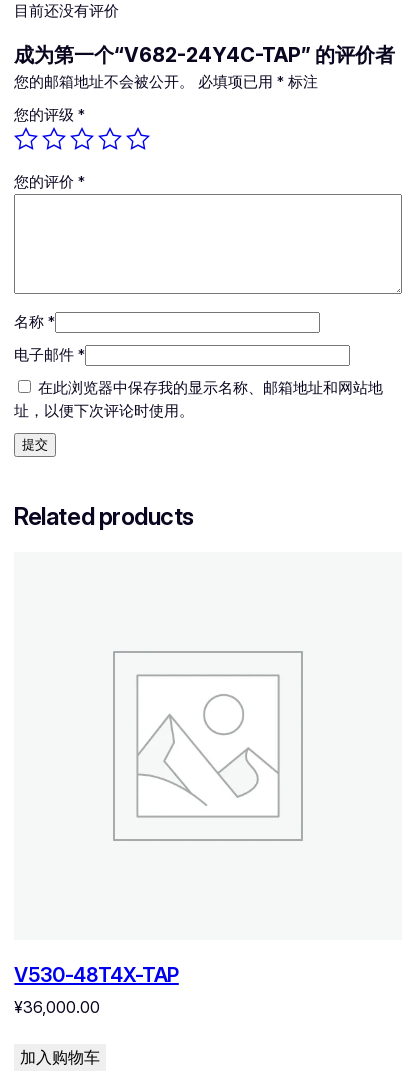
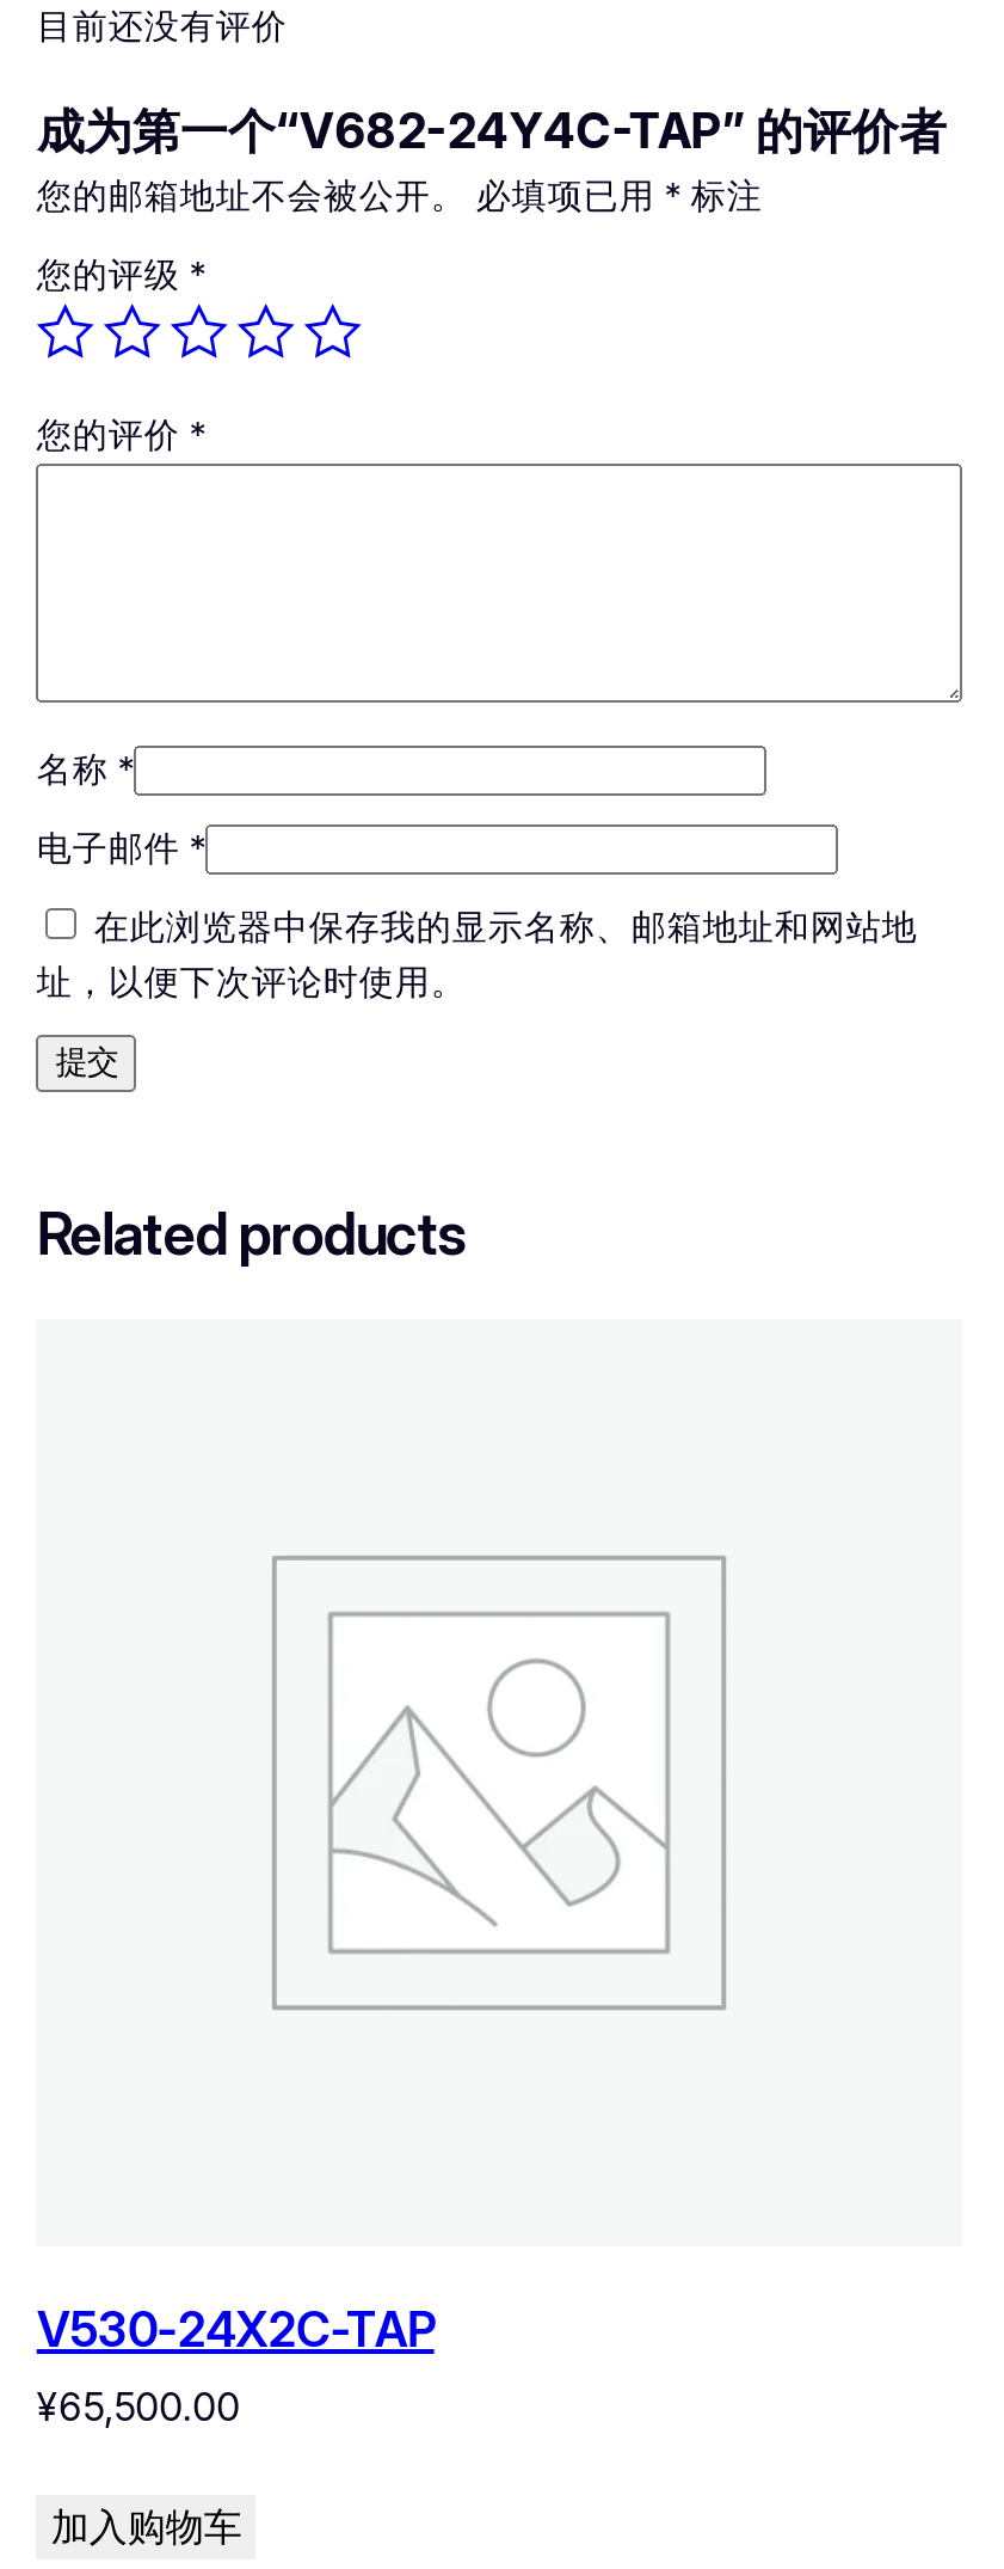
- V530-48T4X-TAP
- ¥36,000.00
+ V530-24X2C-TAP
+ ¥65,500.00
